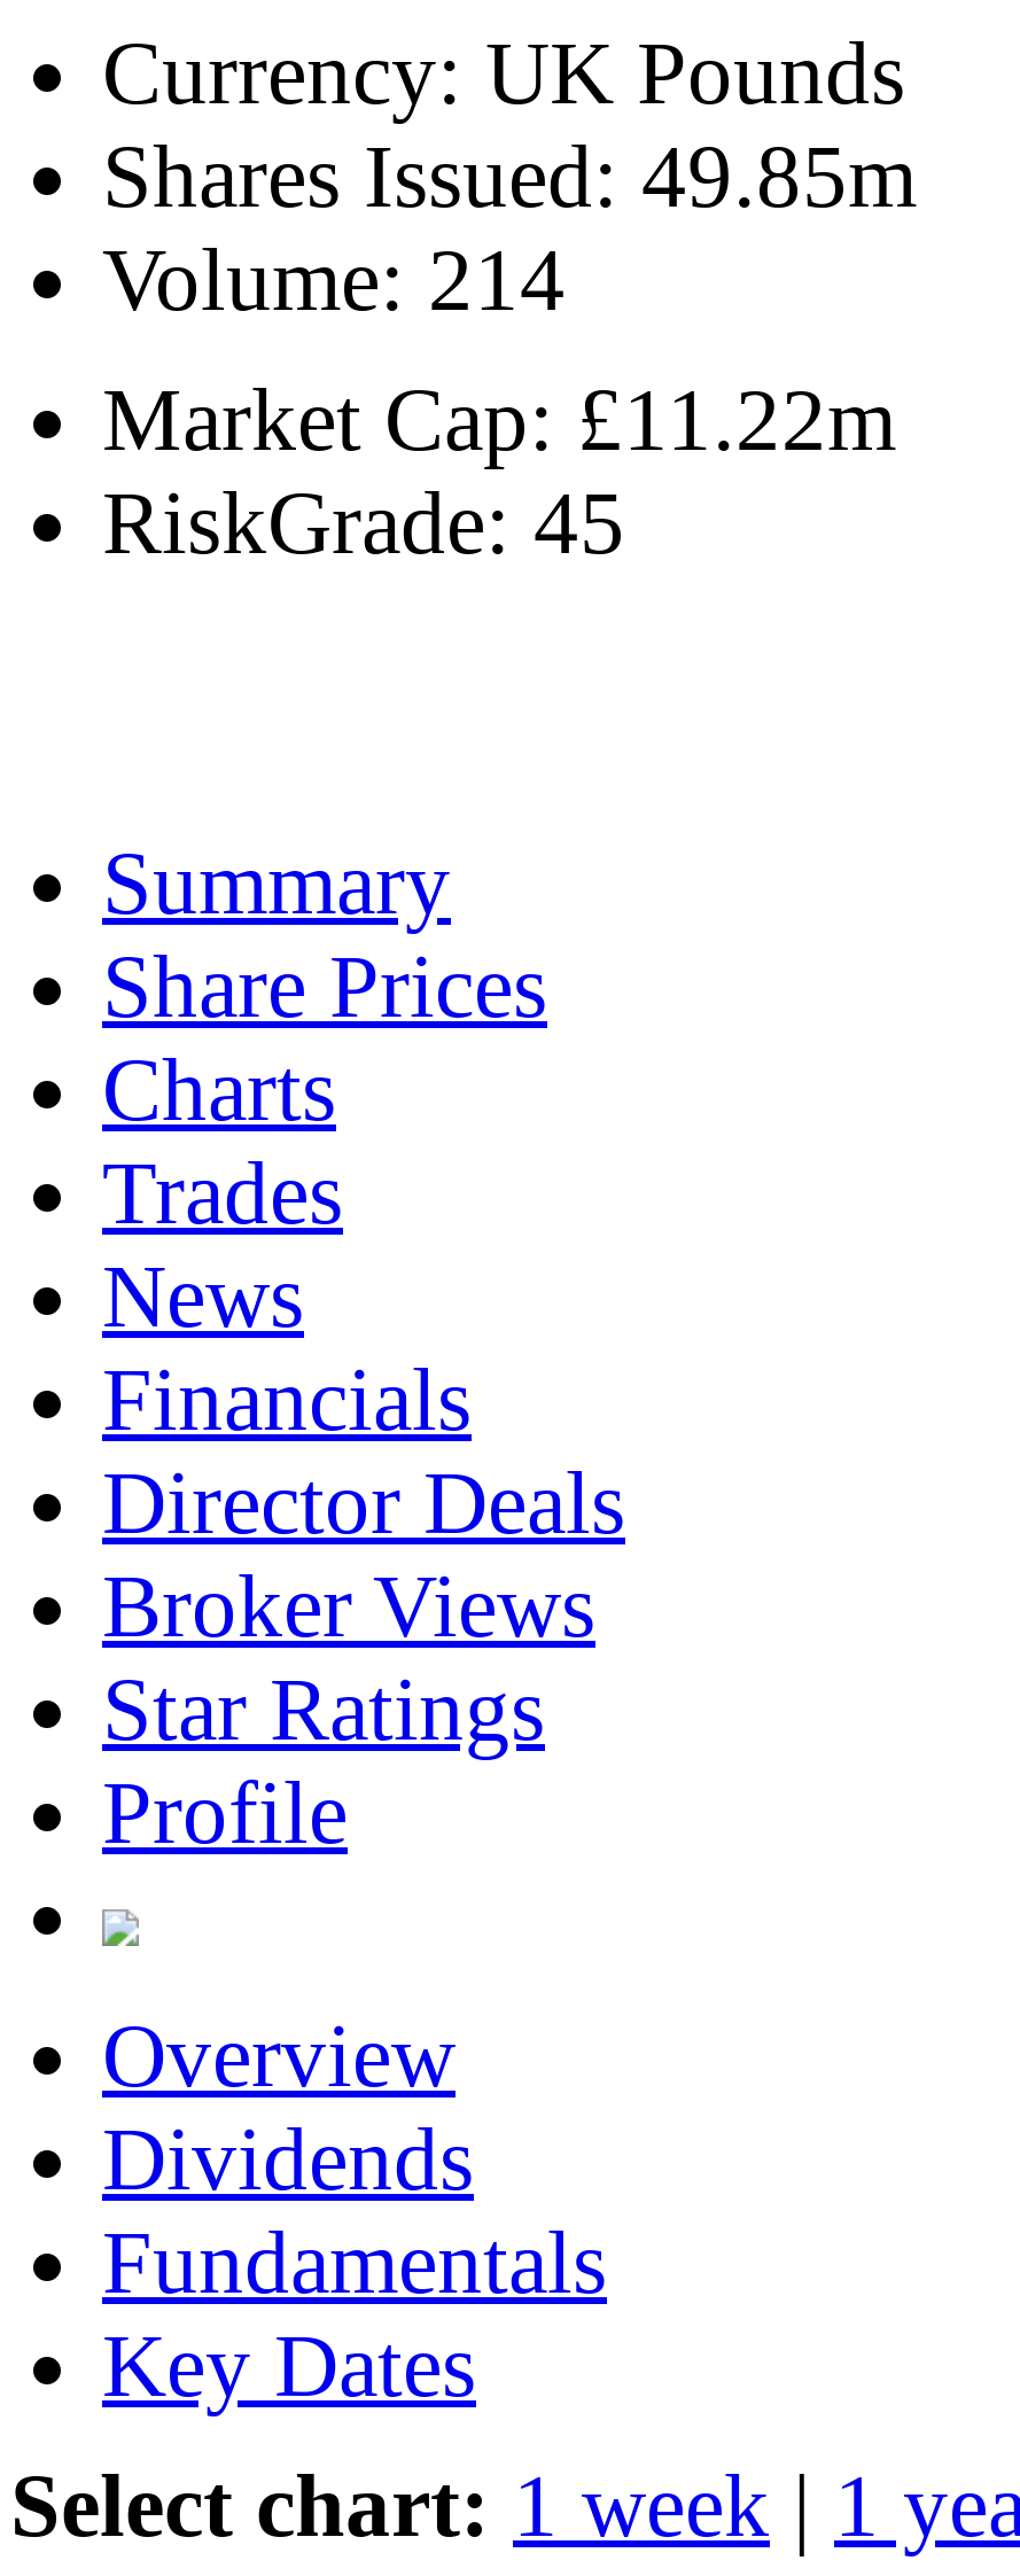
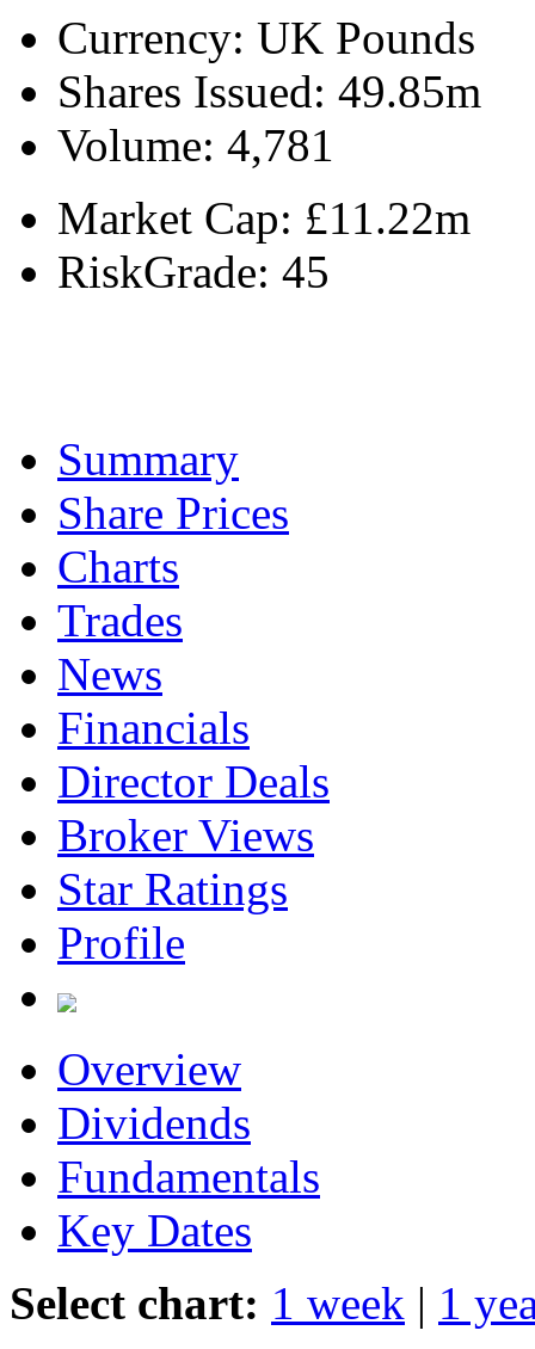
- Volume: 214
+ Volume: 4,781
